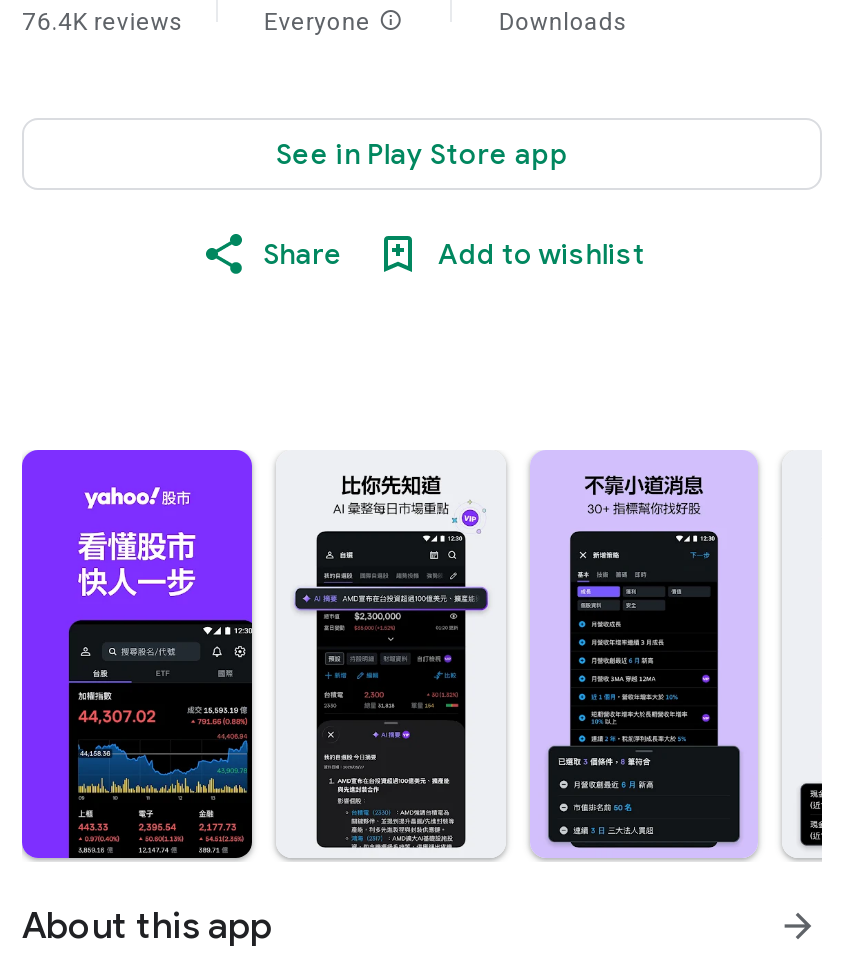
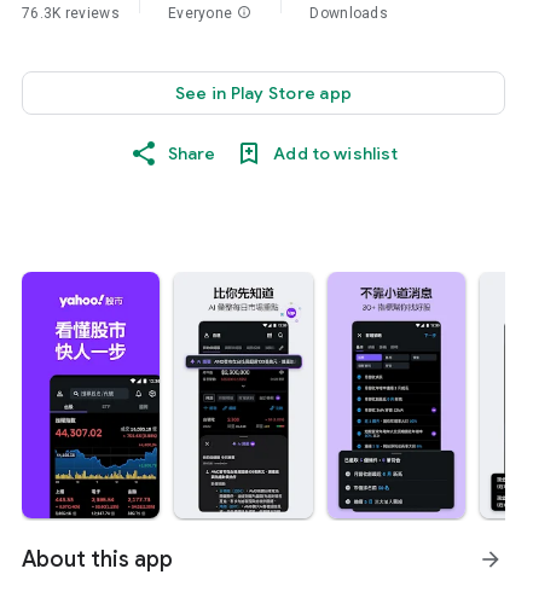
- 76.4K reviews
+ 76.3K reviews
